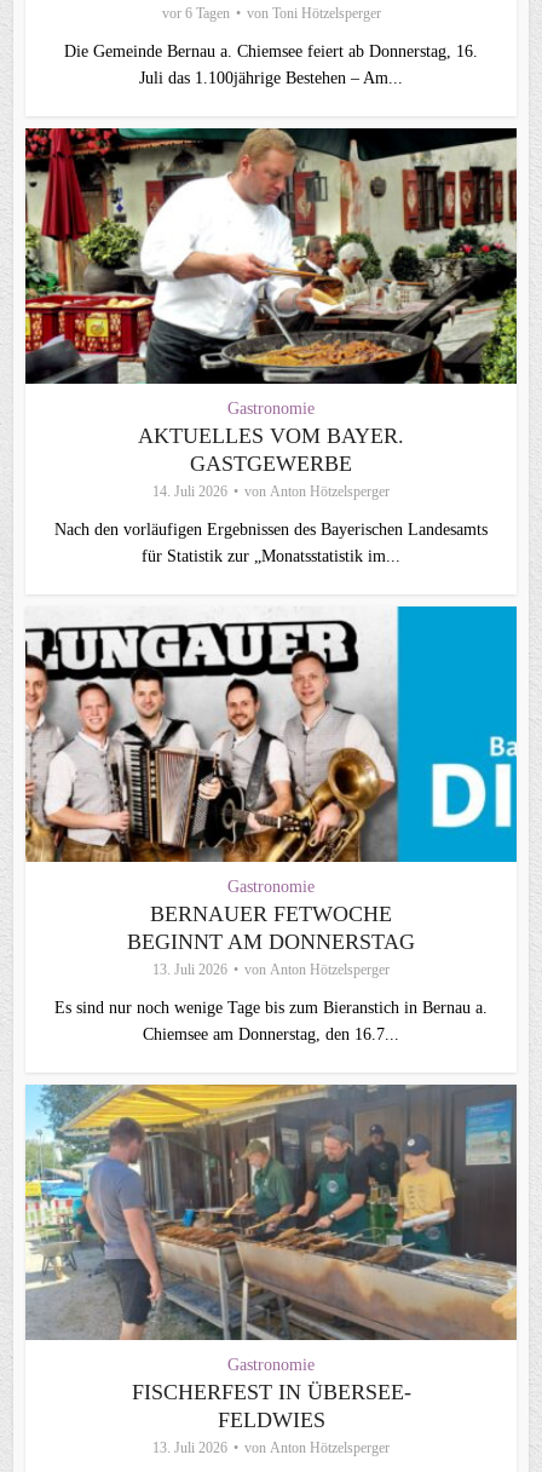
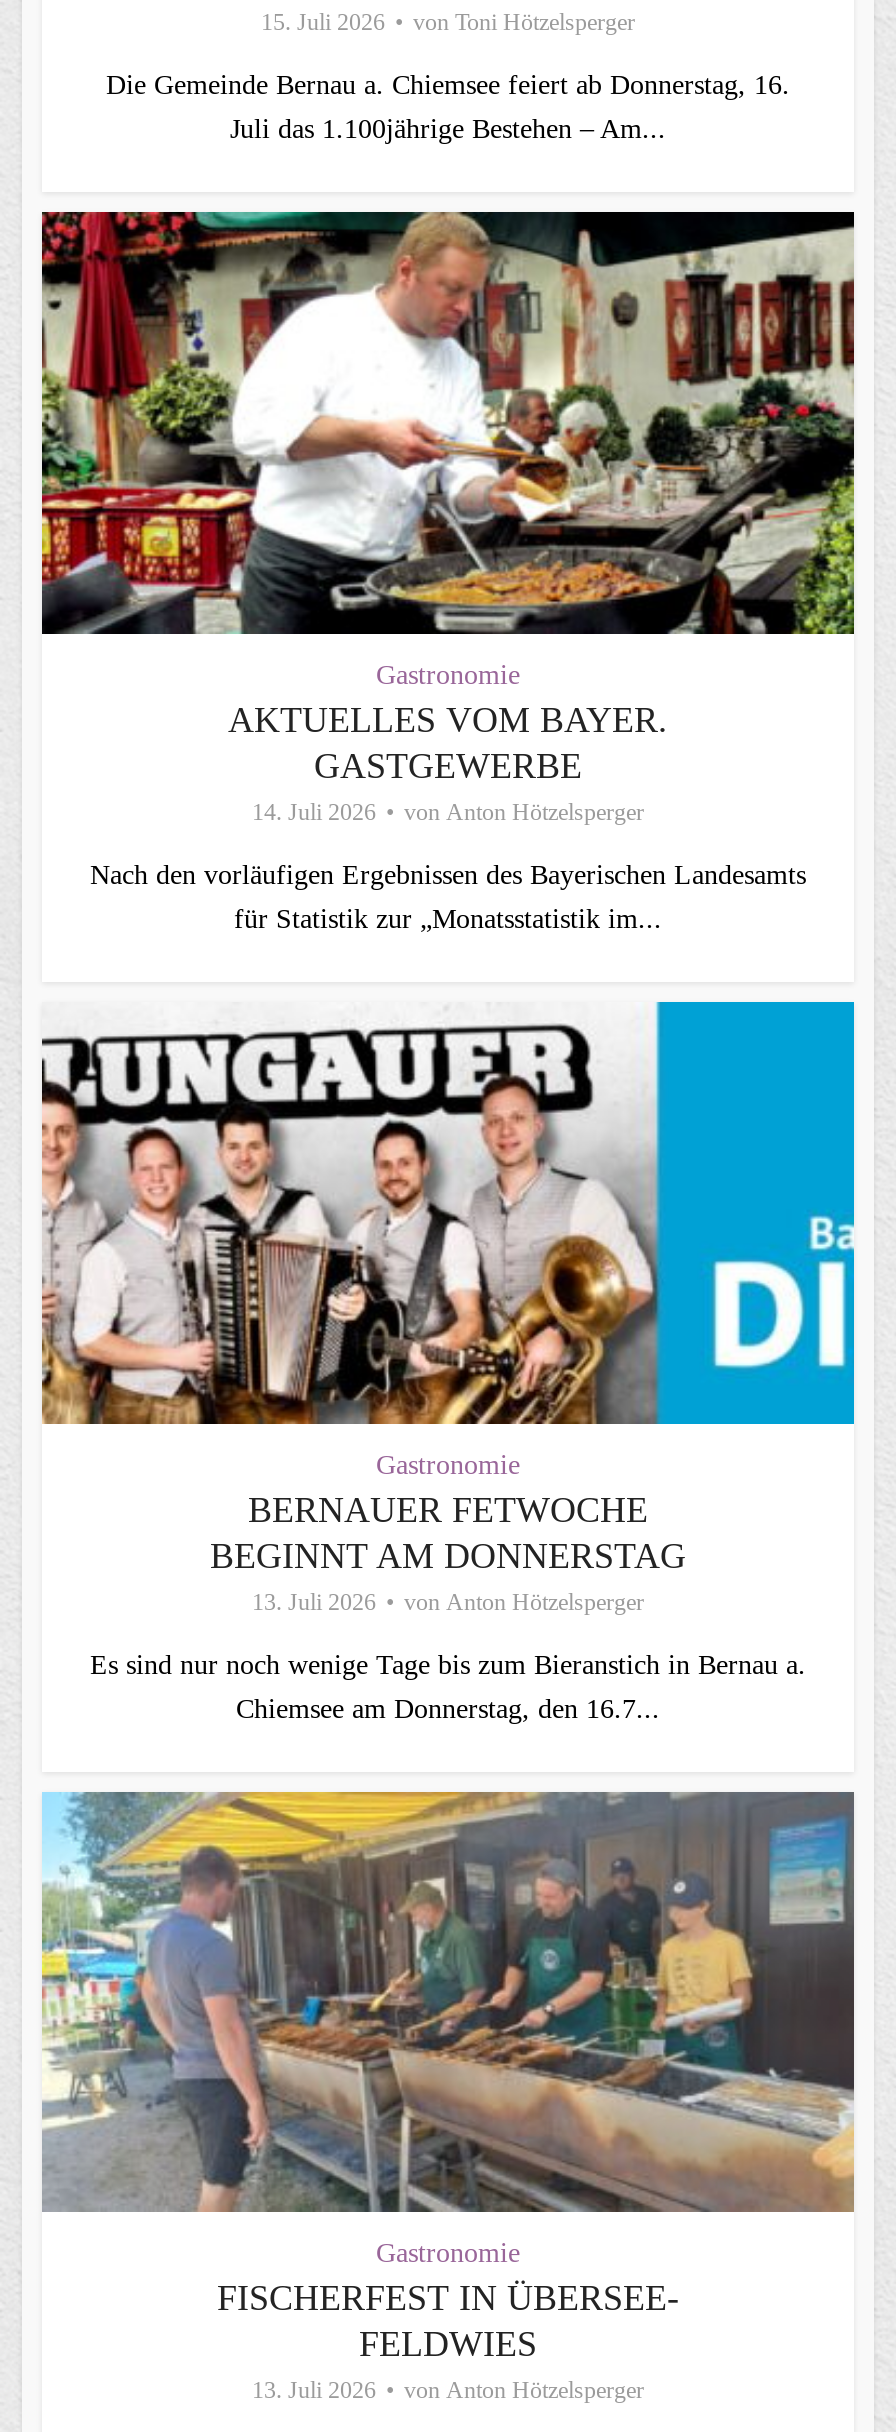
- vor 6 Tagen von Toni Hötzelsperger
+ 15. Juli 2026 von Toni Hötzelsperger
